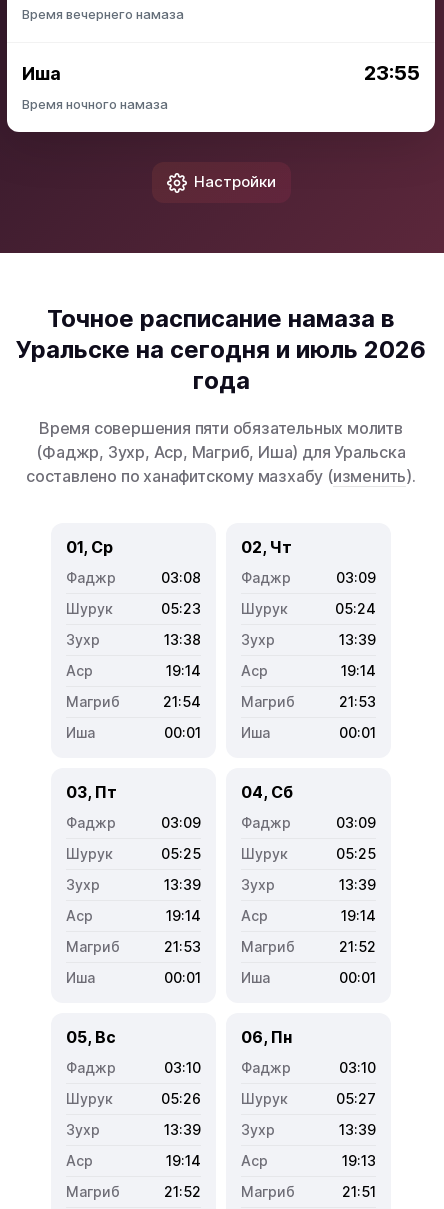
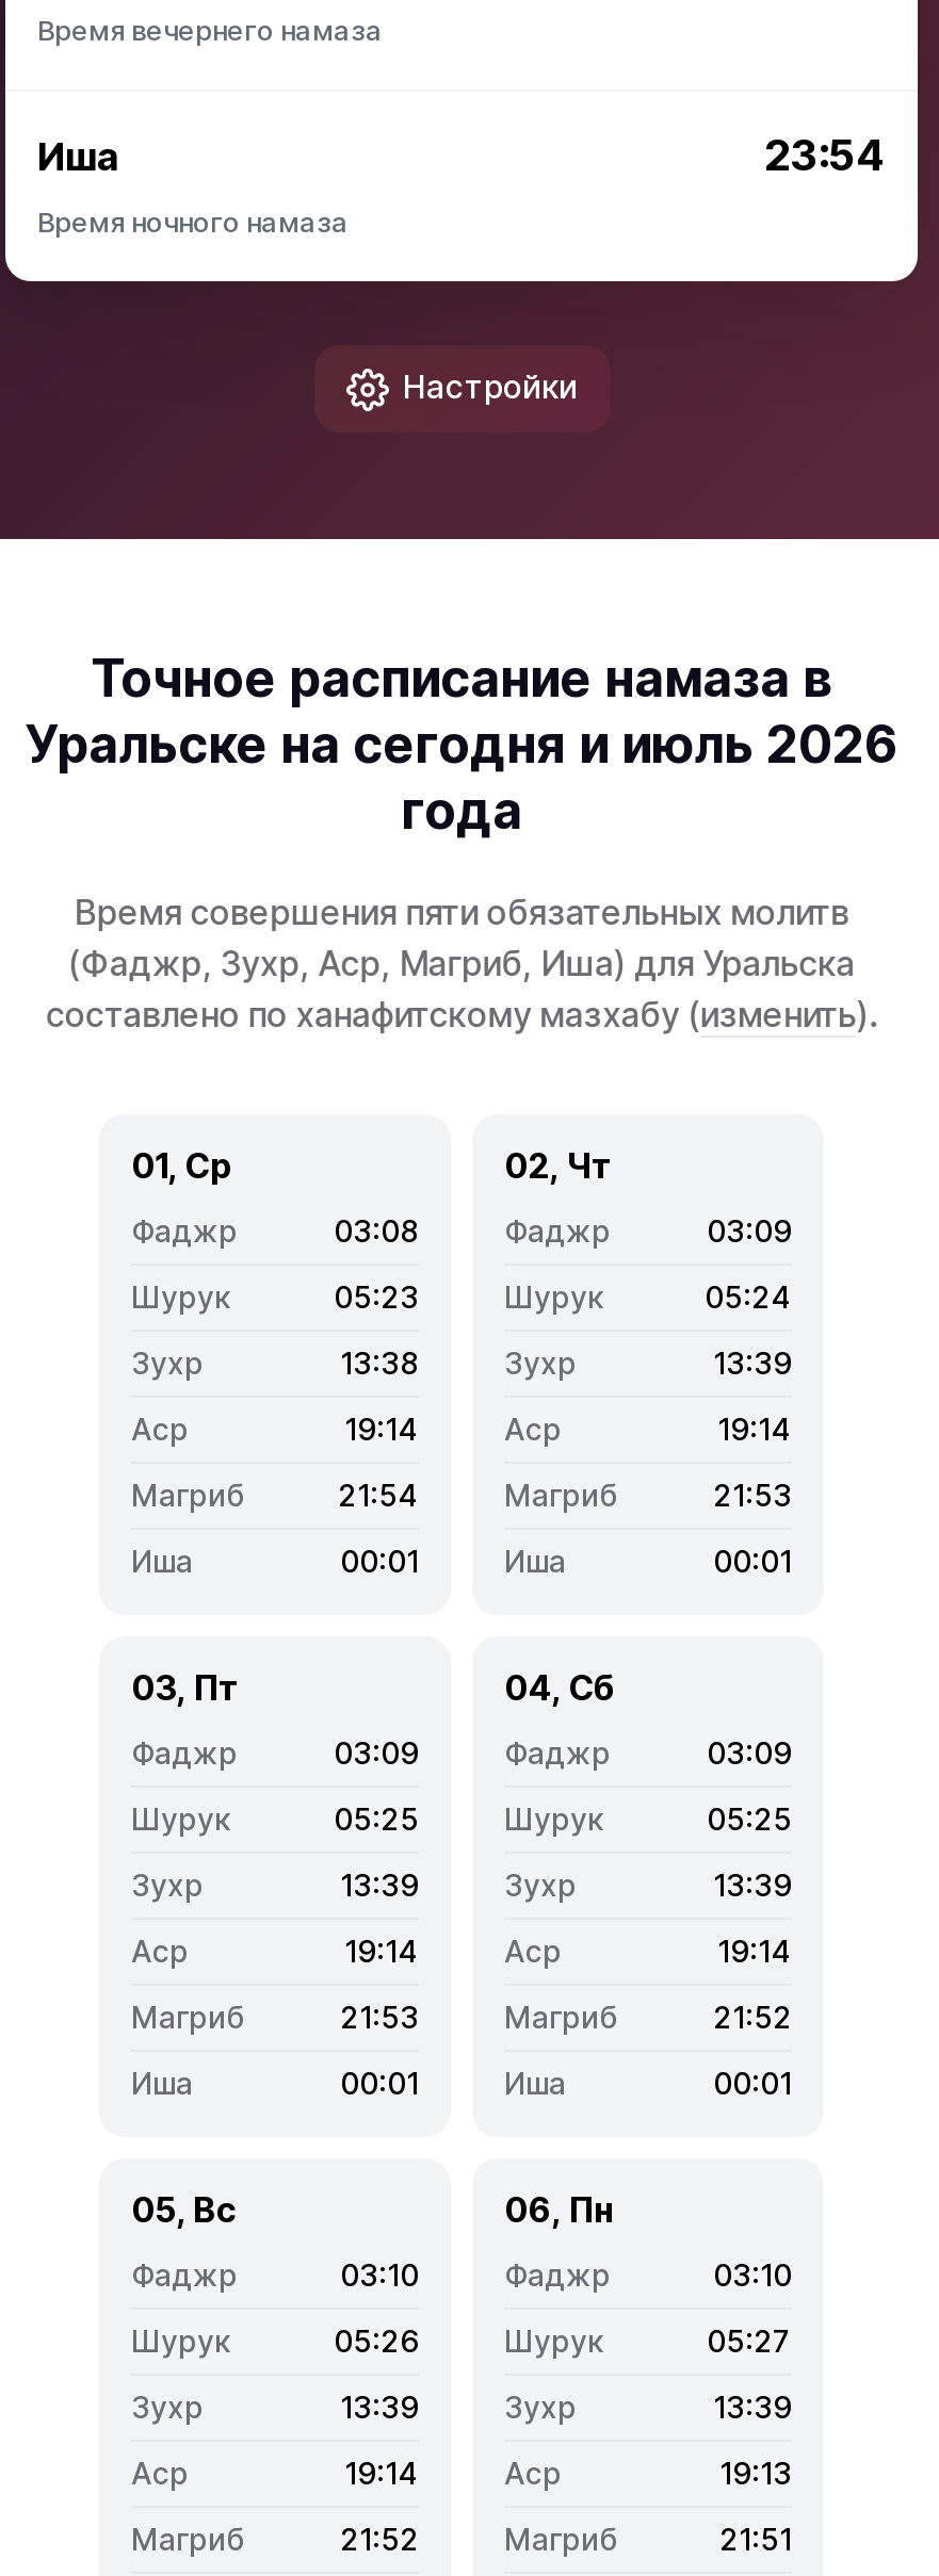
- 23:55
+ 23:54
